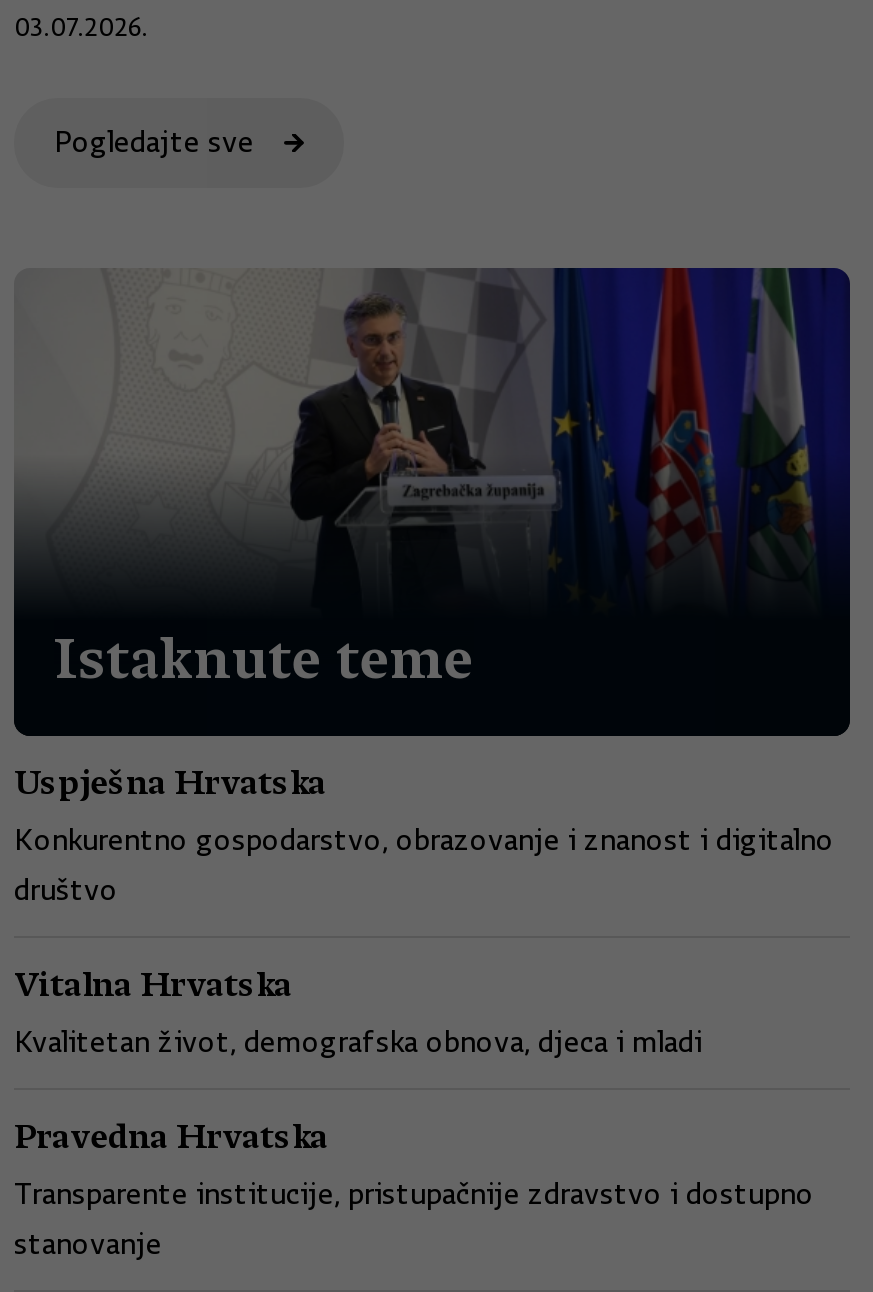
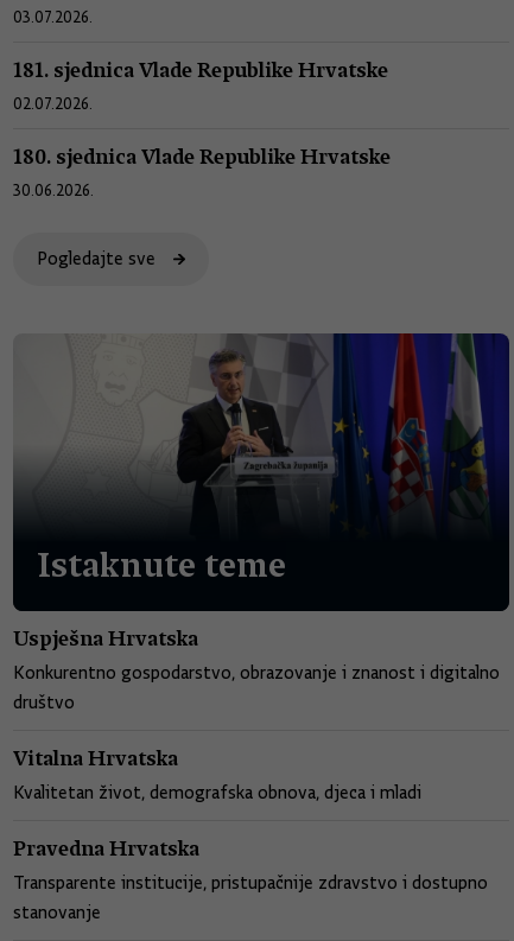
+ 181. sjednica Vlade Republike Hrvatske
+ 02.07.2026.
+ 180. sjednica Vlade Republike Hrvatske
+ 30.06.2026.
